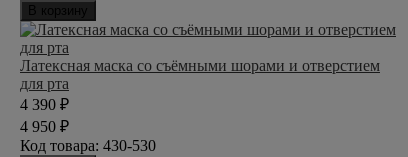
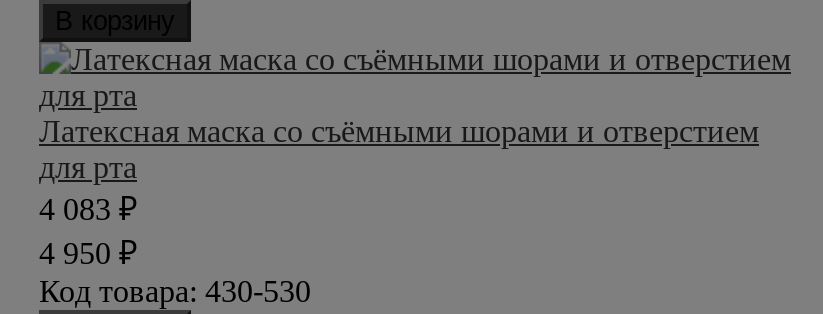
- 4 390 ₽
+ 4 083 ₽
